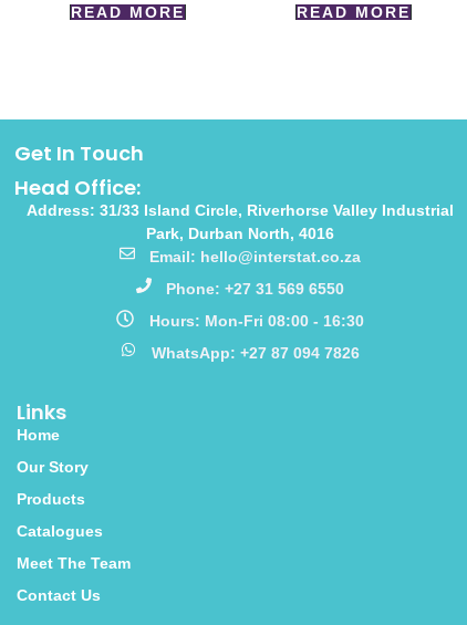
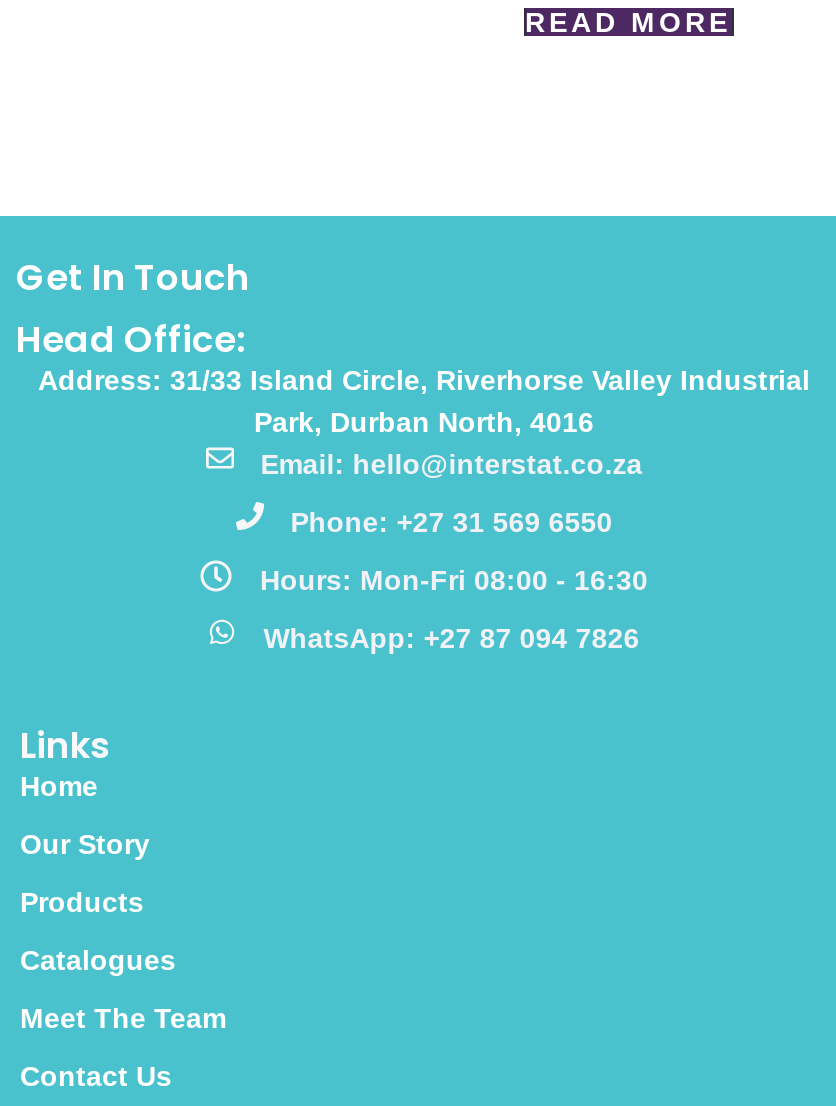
- READ MORE
